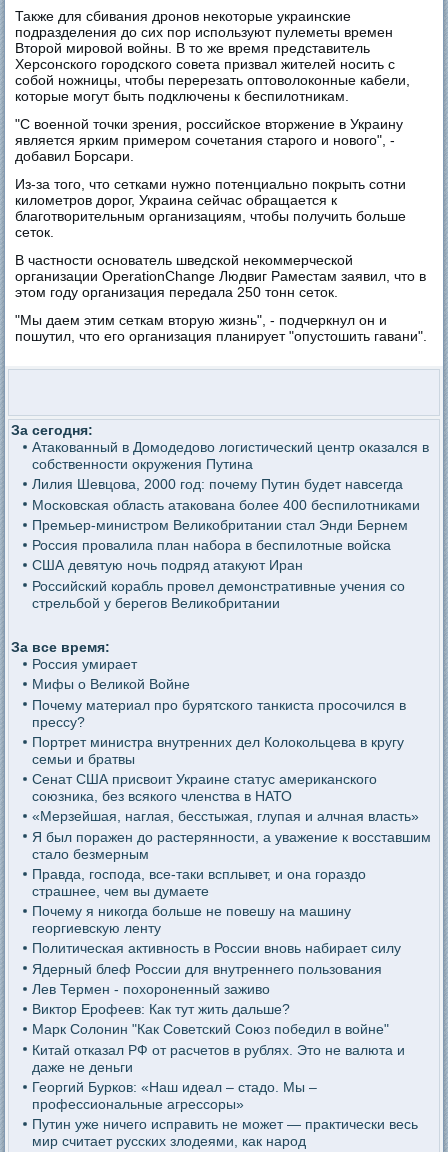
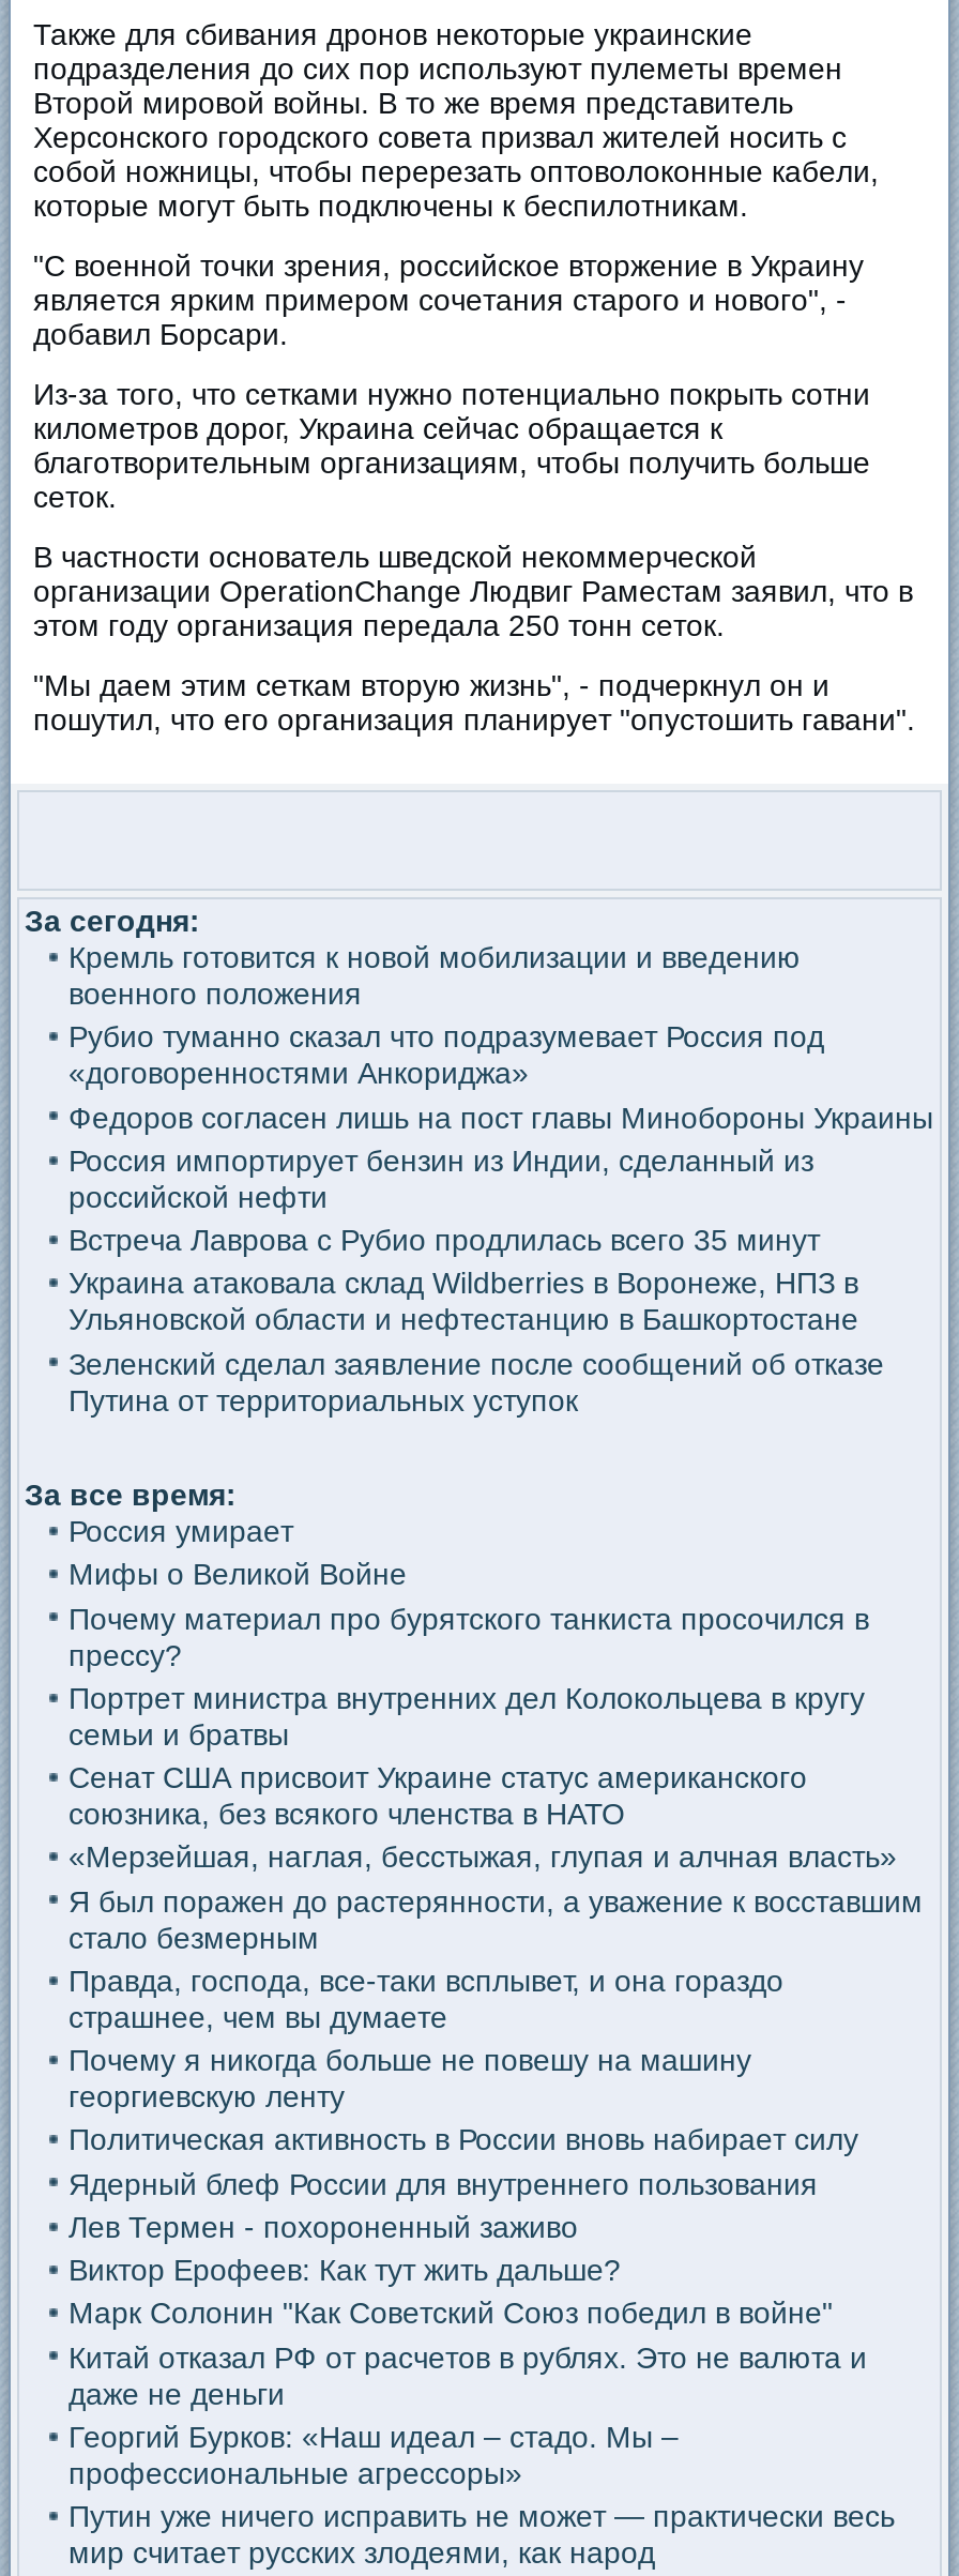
- Атакованный в Домодедово логистический центр оказался в
- собственности окружения Путина
- Лилия Шевцова, 2000 год: почему Путин будет навсегда
- Московская область атакована более 400 беспилотниками
- Премьер-министром Великобритании стал Энди Бернем
- Россия провалила план набора в беспилотные войска
- США девятую ночь подряд атакуют Иран
- Российский корабль провел демонстративные учения со
- стрельбой у берегов Великобритании
+ Кремль готовится к новой мобилизации и введению
+ военного положения
+ Рубио туманно сказал что подразумевает Россия под
+ «договоренностями Анкориджа»
+ Федоров согласен лишь на пост главы Минобороны Украины
+ Россия импортирует бензин из Индии, сделанный из
+ российской нефти
+ Встреча Лаврова с Рубио продлилась всего 35 минут
+ Украина атаковала склад Wildberries в Воронеже, НПЗ в
+ Ульяновской области и нефтестанцию в Башкортостане
+ Зеленский сделал заявление после сообщений об отказе
+ Путина от территориальных уступок
